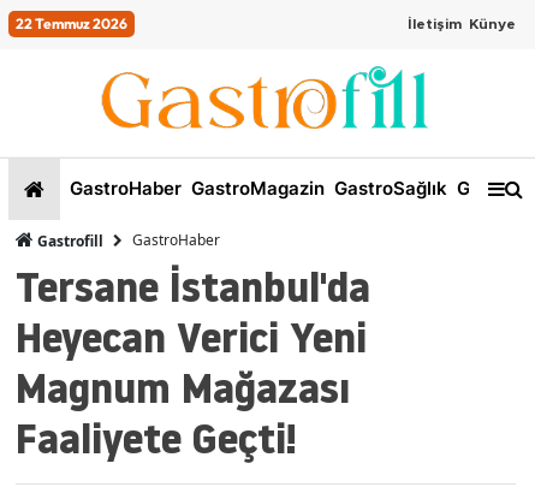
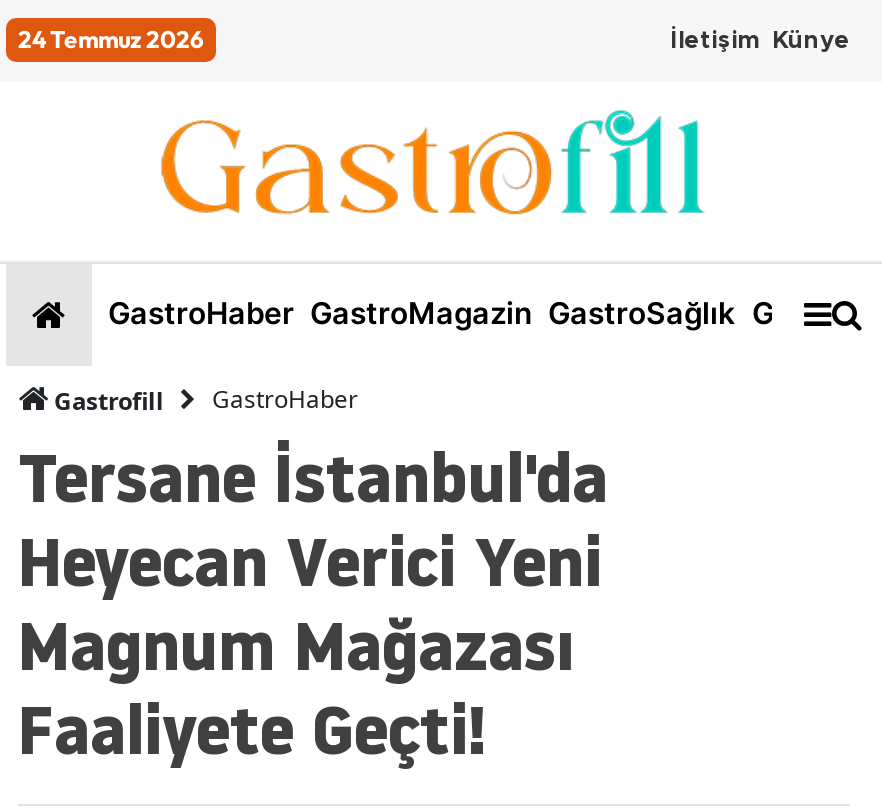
- 22 Temmuz 2026
+ 24 Temmuz 2026
